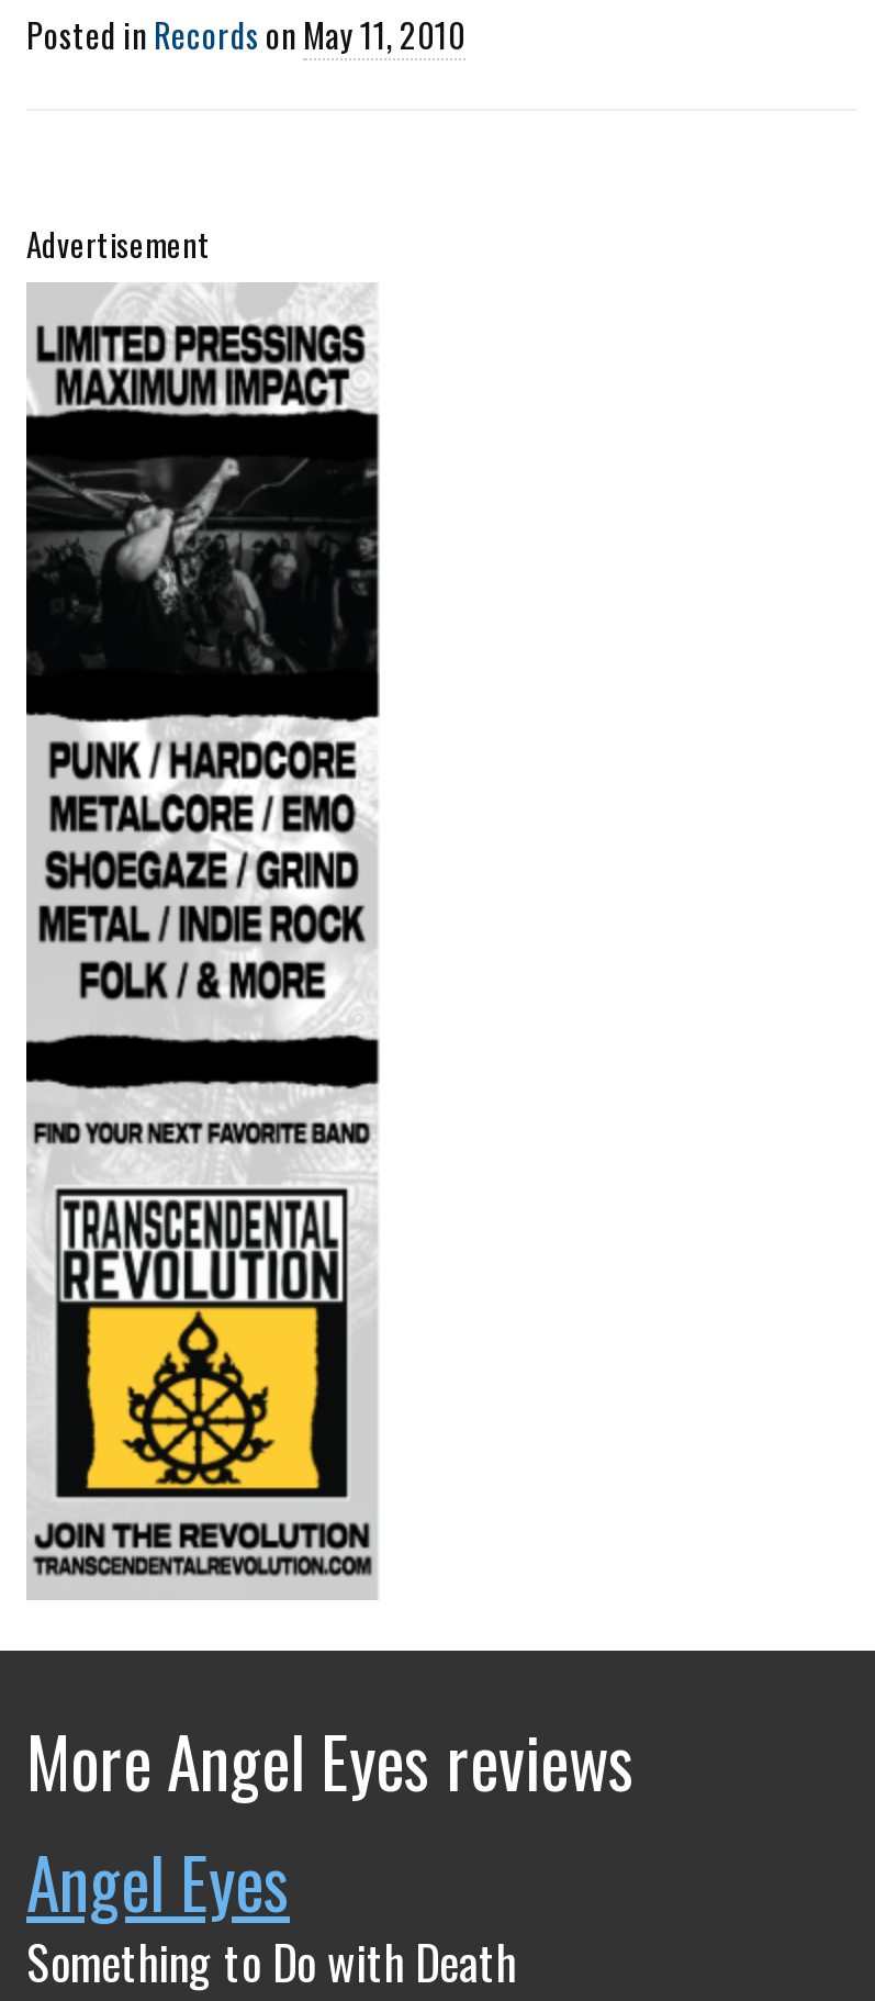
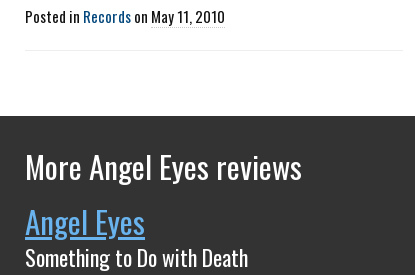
- Advertisement

- [image]
